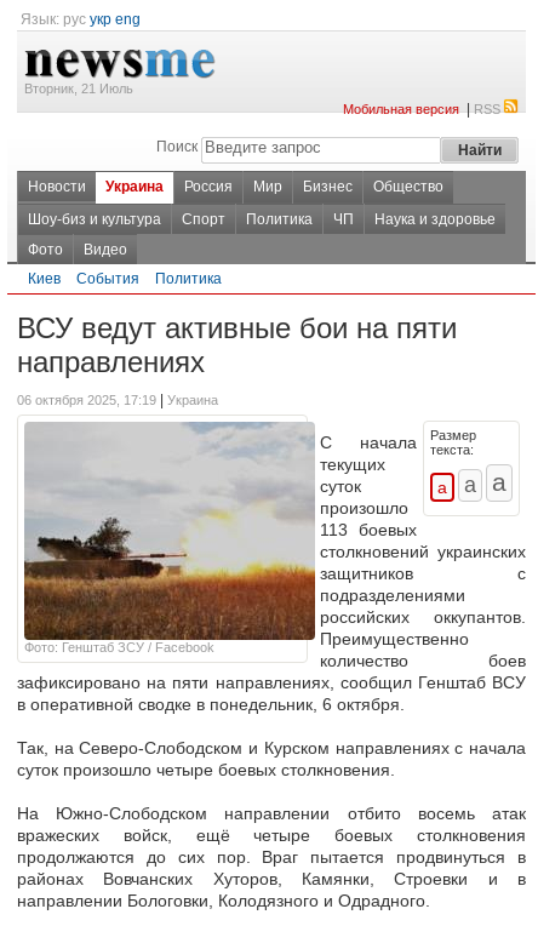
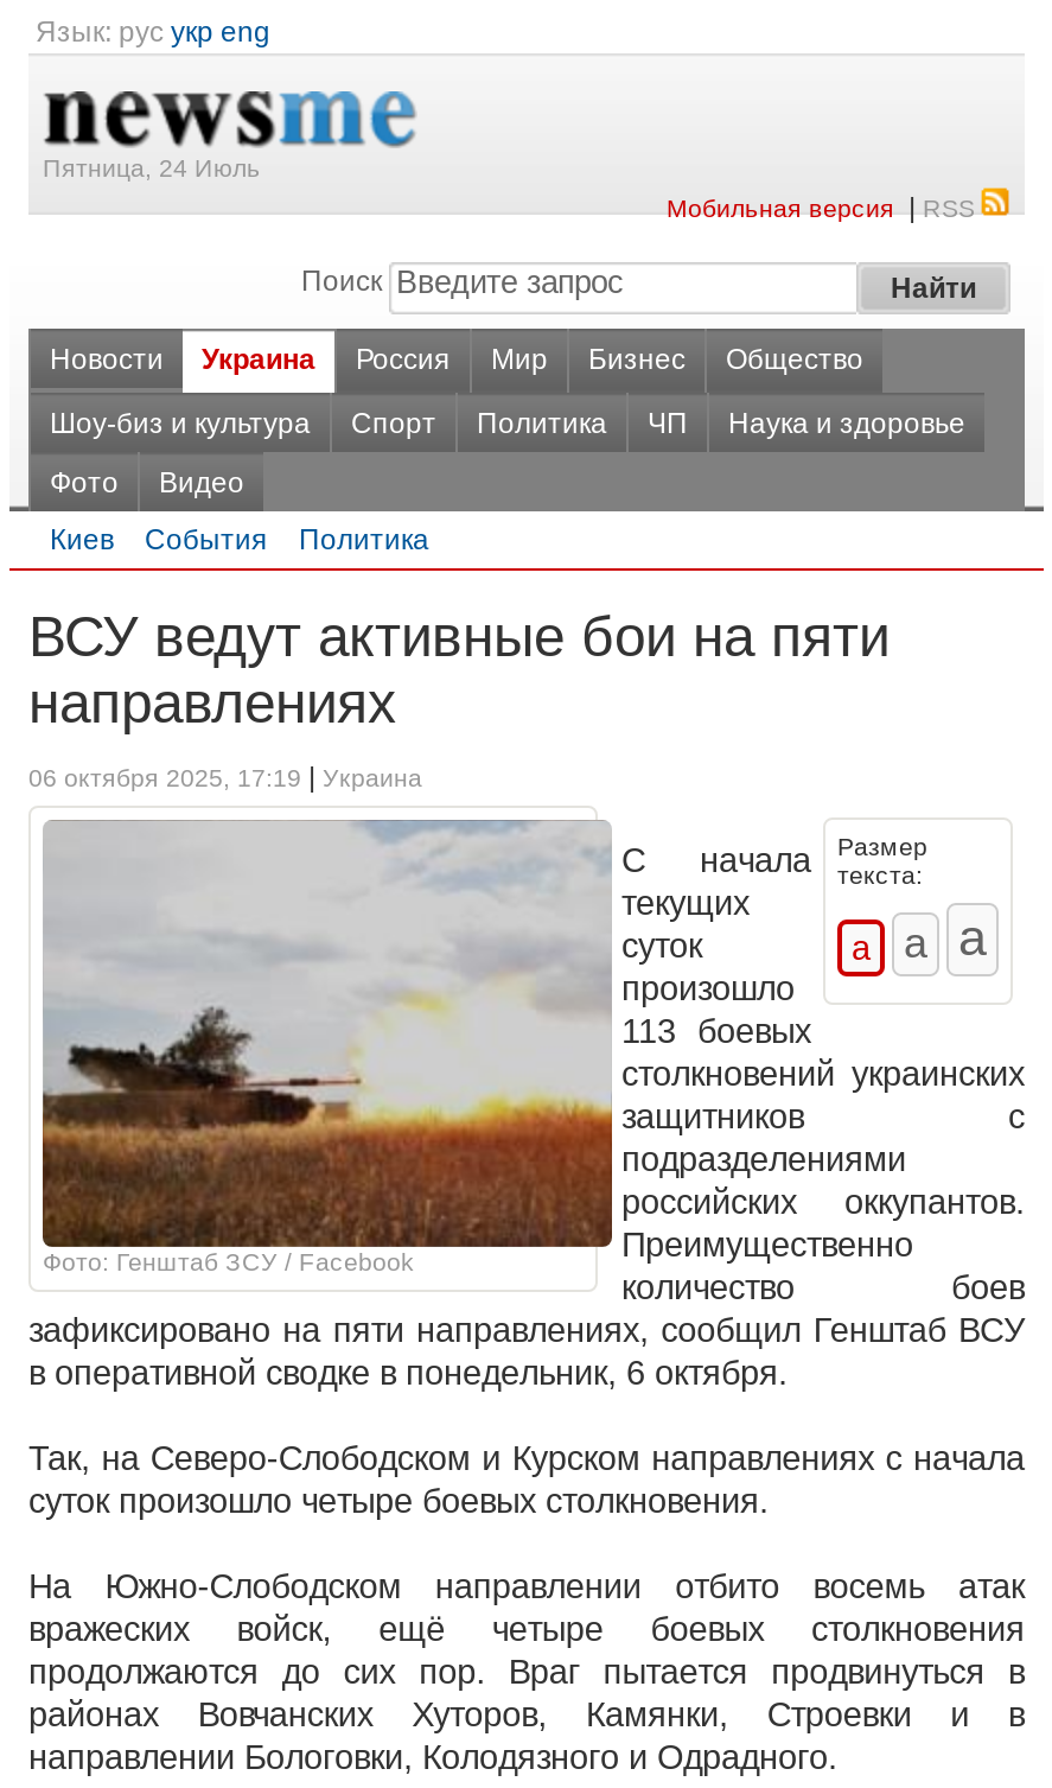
- Вторник, 21 Июль
+ Пятница, 24 Июль
